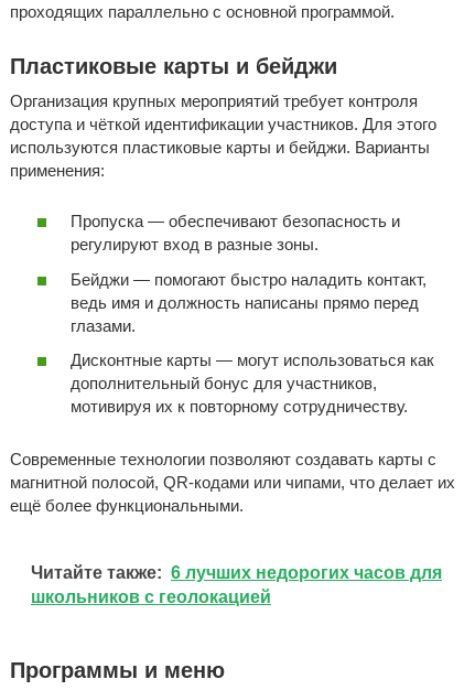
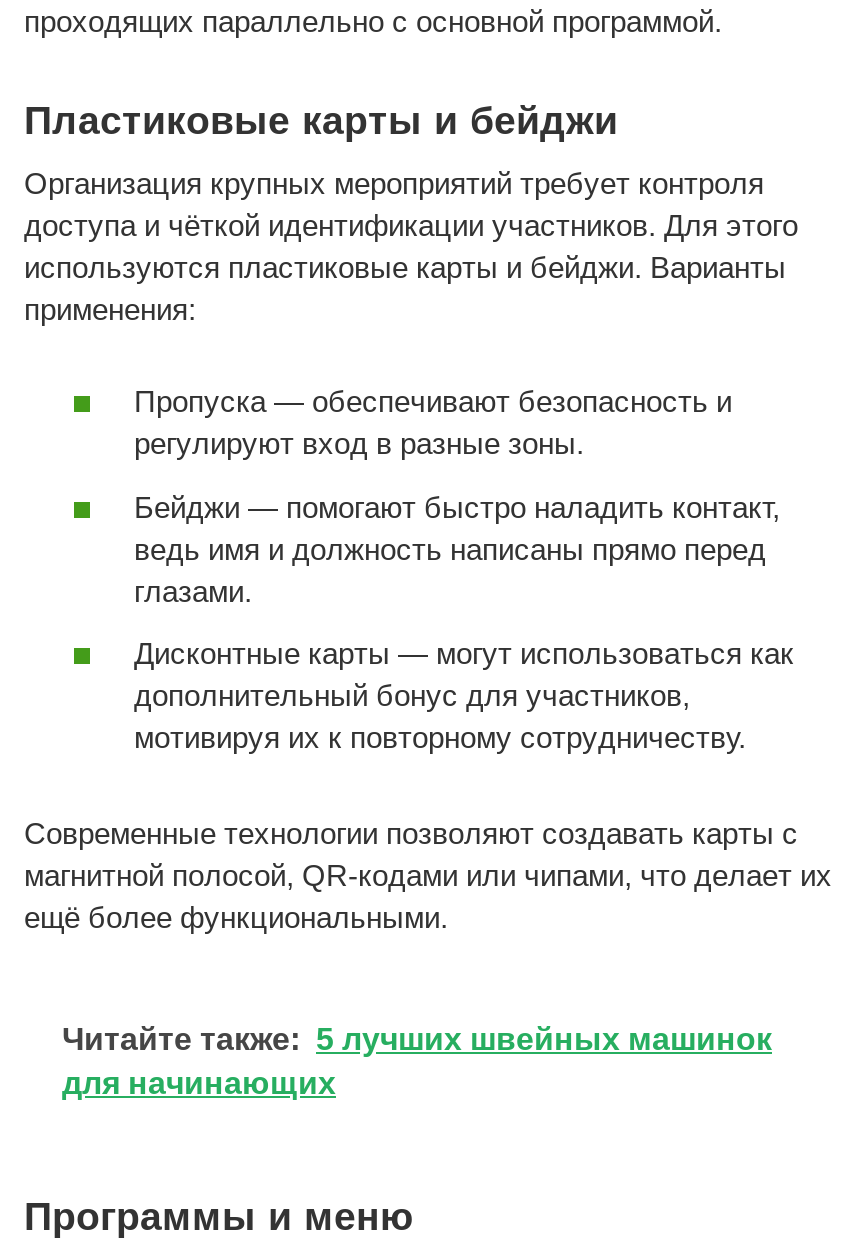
- Читайте также: 6 лучших недорогих часов для
- школьников с геолокацией
+ Читайте также: 5 лучших швейных машинок
+ для начинающих
